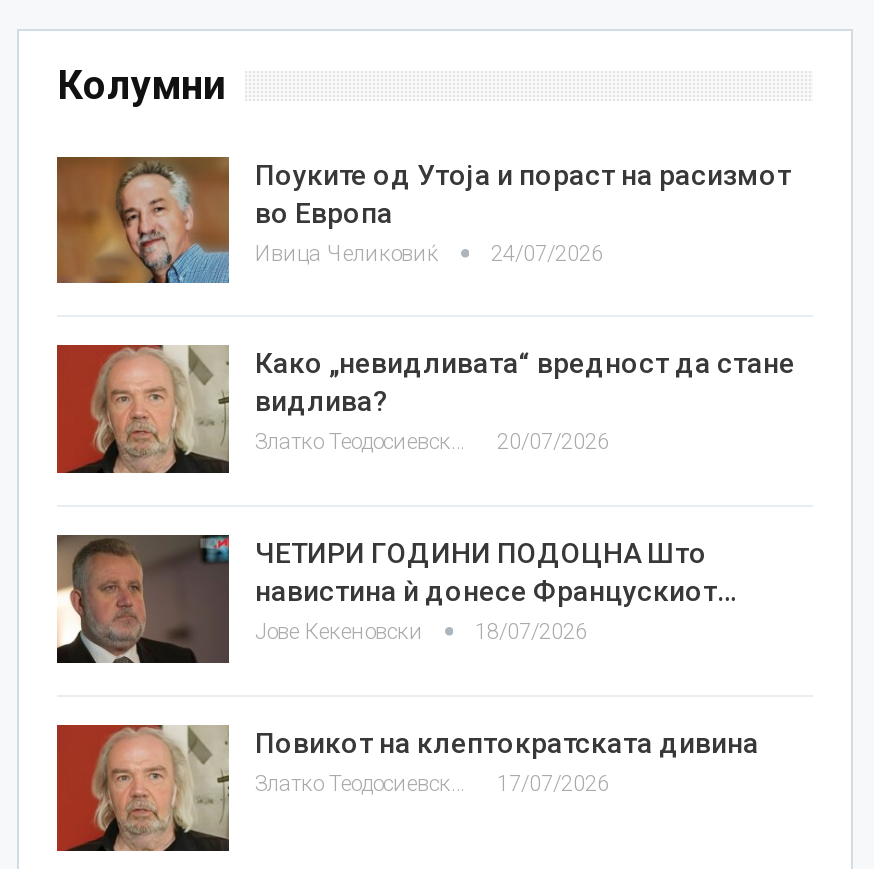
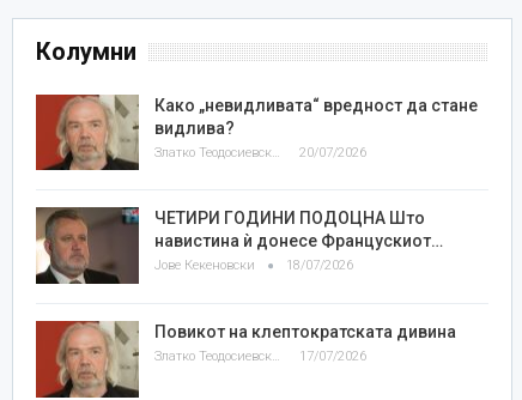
- [image]
- Поуките од Утоја и пораст на расизмот
- во Европа
- Ивица Челиковиќ
- 24/07/2026
